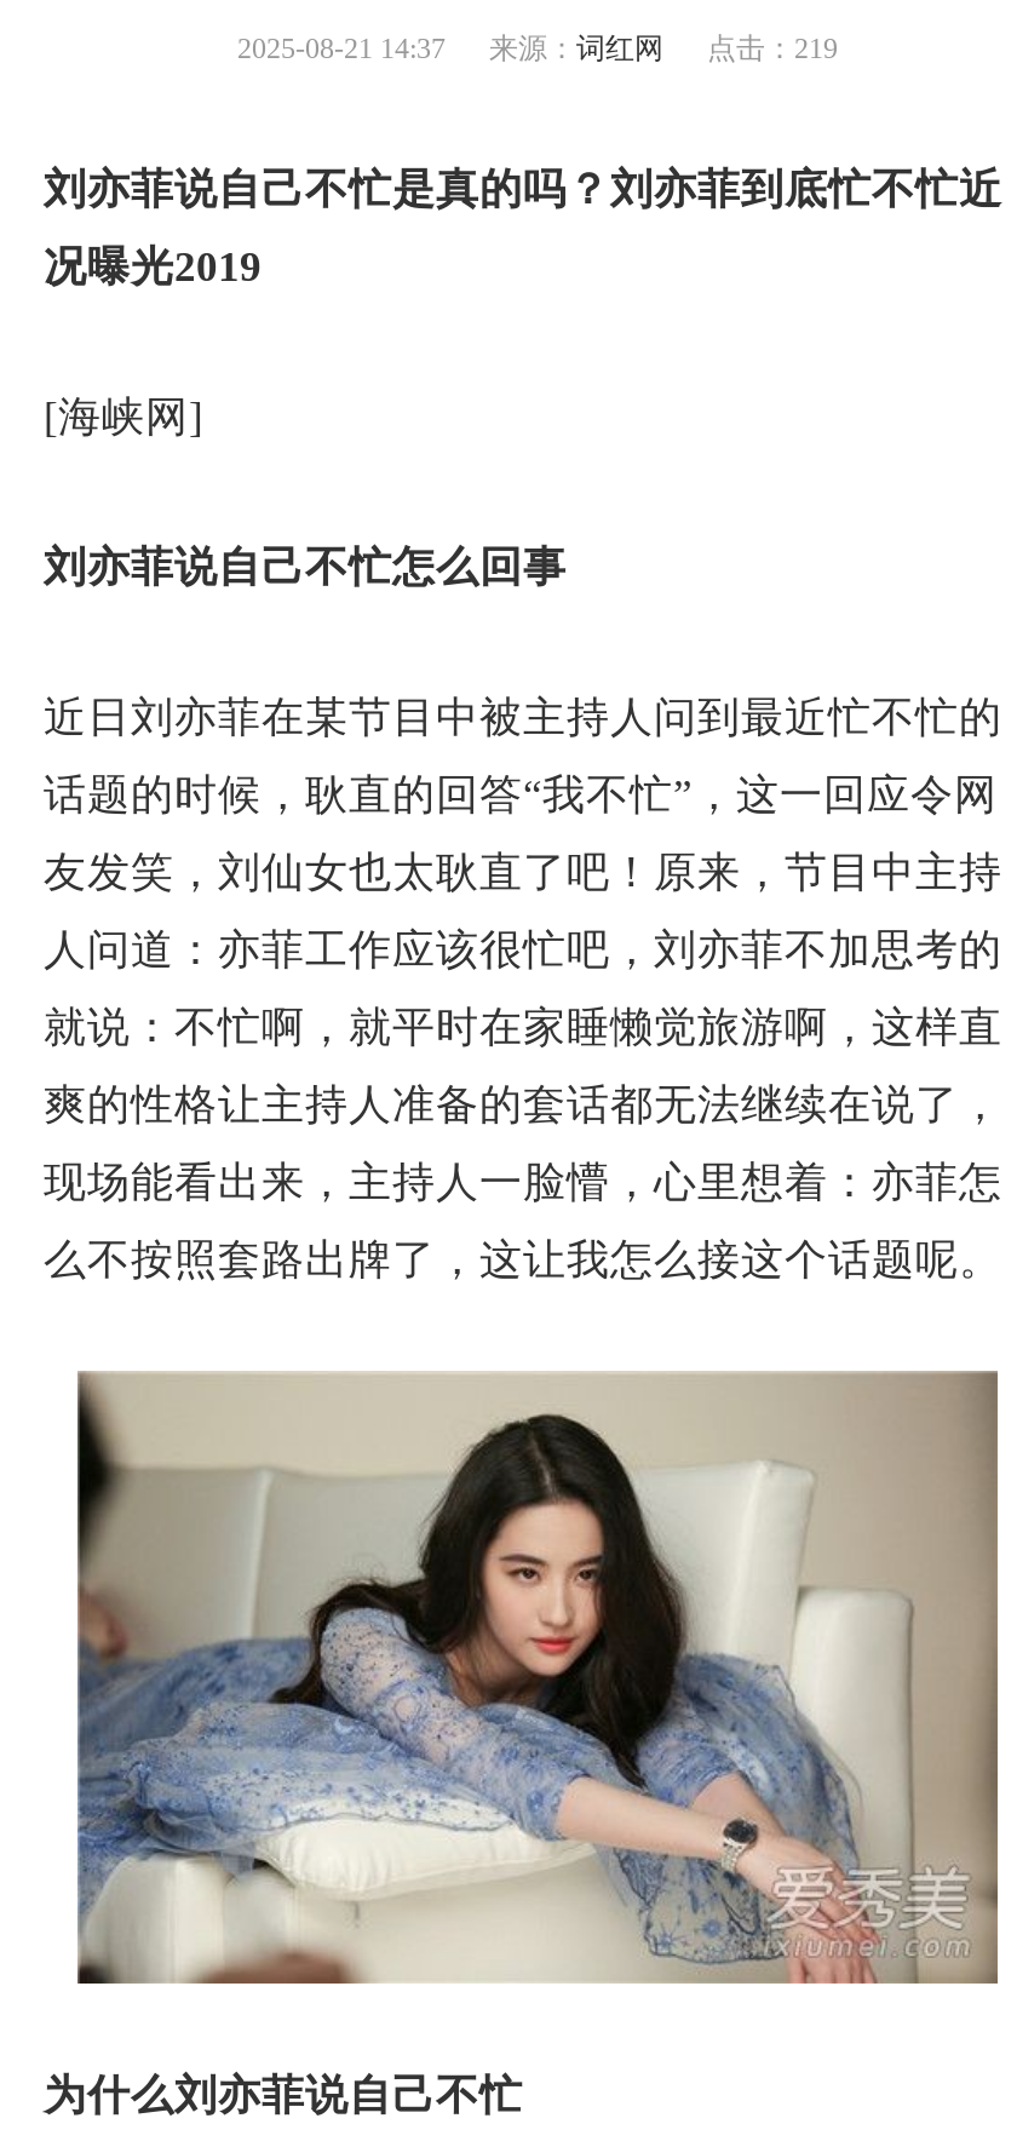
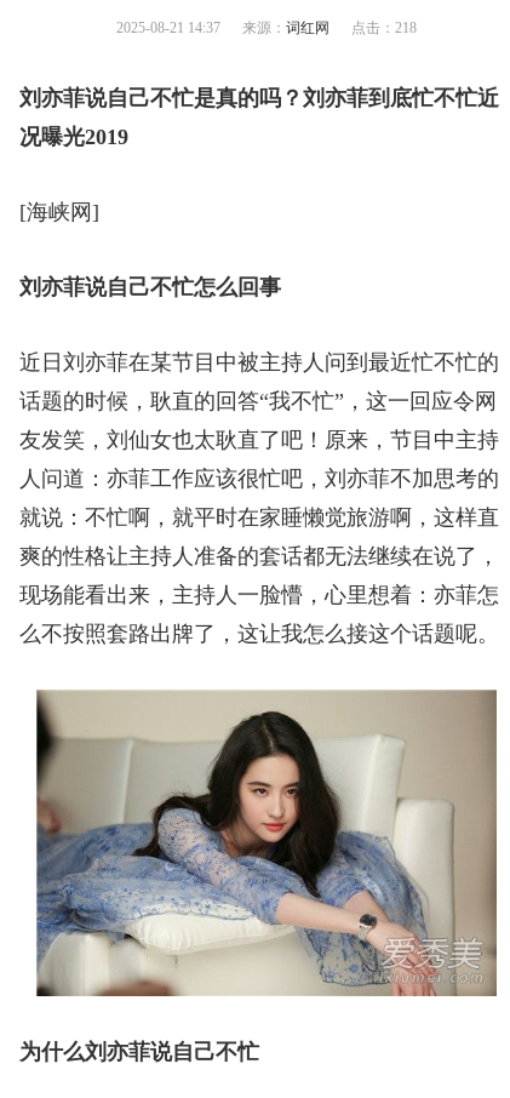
- 2025-08-21 14:37 来源：词红网 点击：219
+ 2025-08-21 14:37 来源：词红网 点击：218
